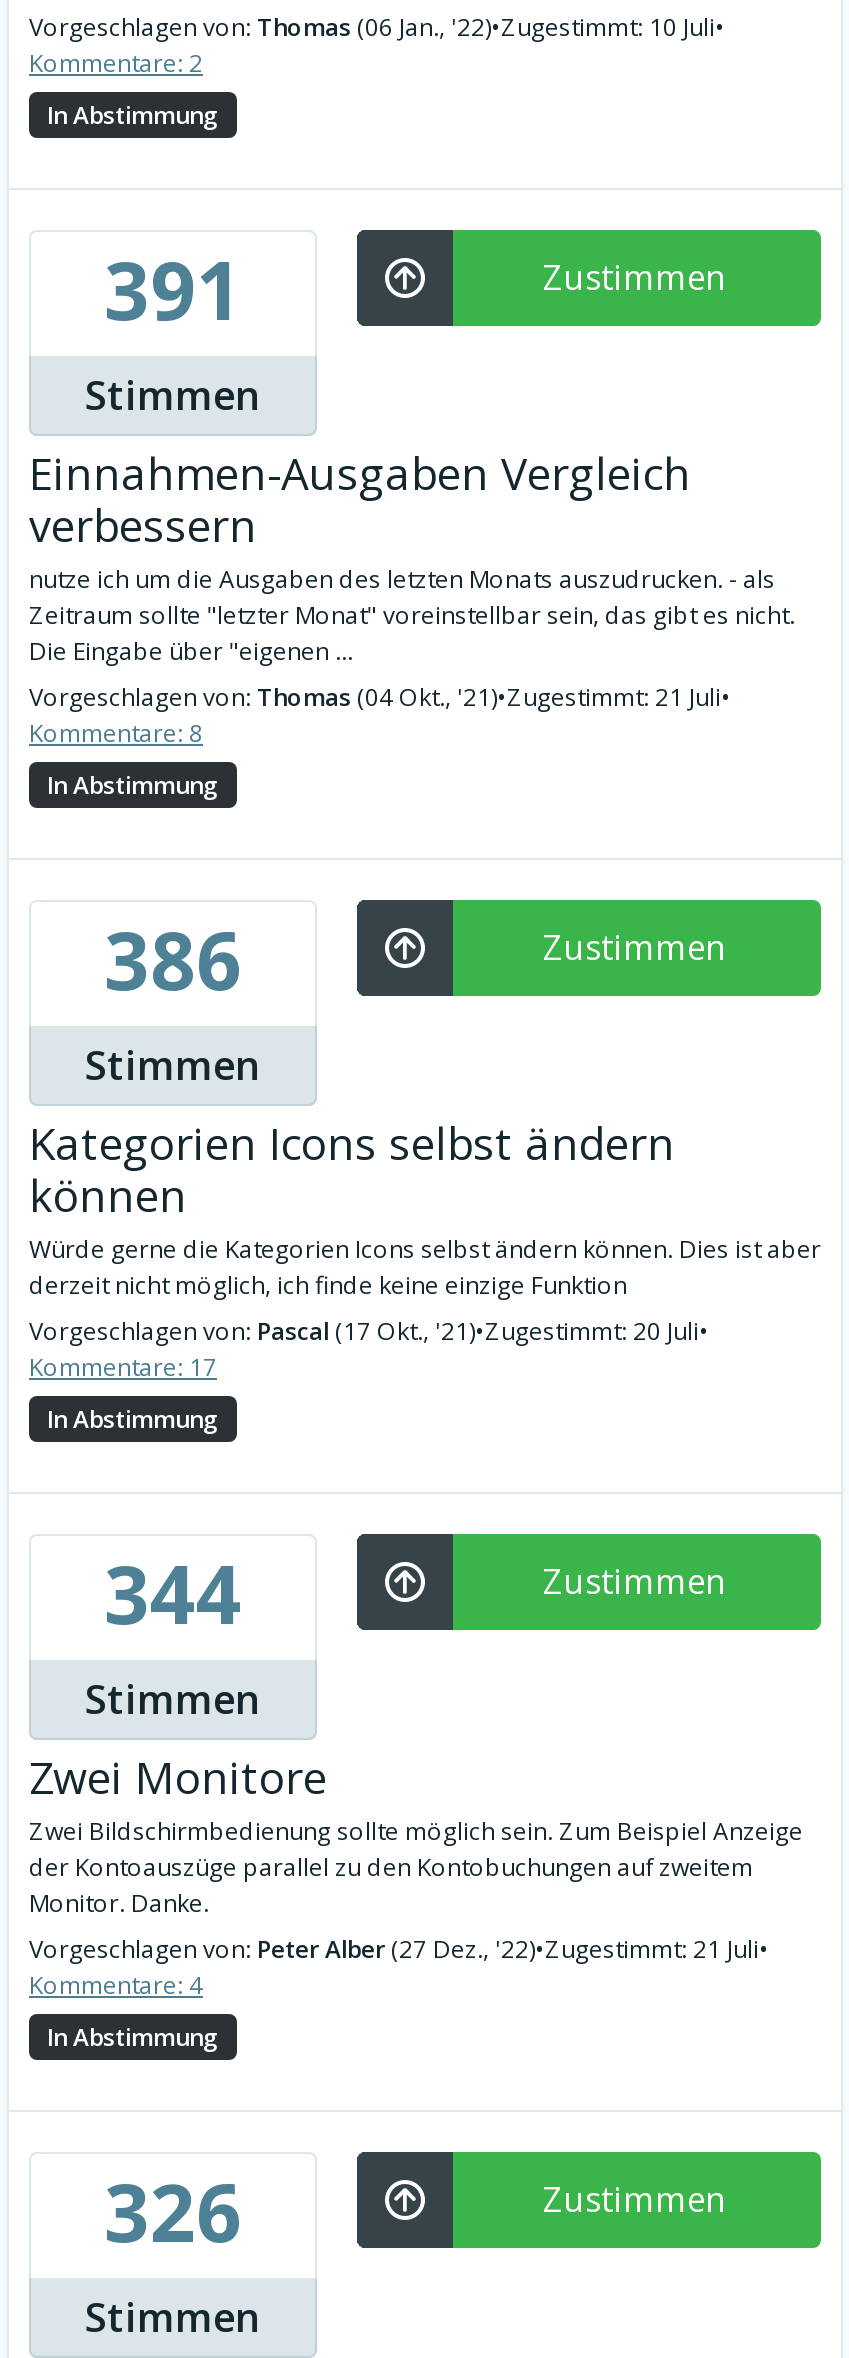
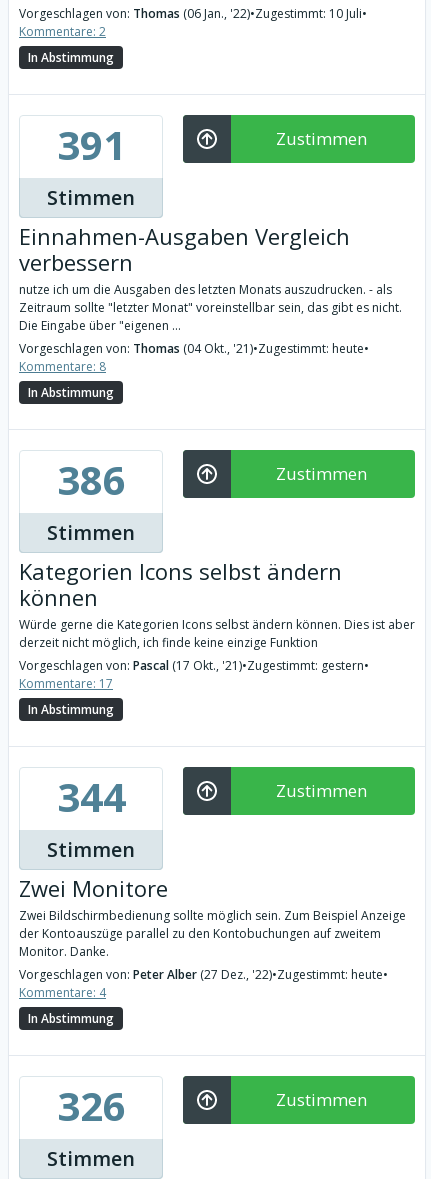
- Vorgeschlagen von: Thomas (04 Okt., '21) •Zugestimmt: 21 Juli•
+ Vorgeschlagen von: Thomas (04 Okt., '21) •Zugestimmt: heute•

- Vorgeschlagen von: Pascal (17 Okt., '21) •Zugestimmt: 20 Juli•
+ Vorgeschlagen von: Pascal (17 Okt., '21) •Zugestimmt: gestern•

- Vorgeschlagen von: Peter Alber (27 Dez., '22)•Zugestimmt: 21 Juli•
+ Vorgeschlagen von: Peter Alber (27 Dez., '22)•Zugestimmt: heute•
